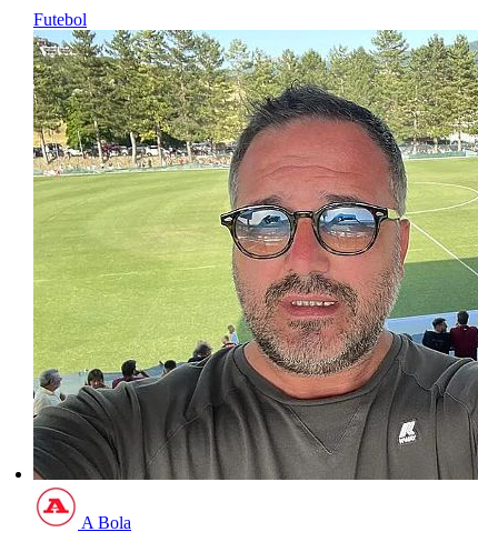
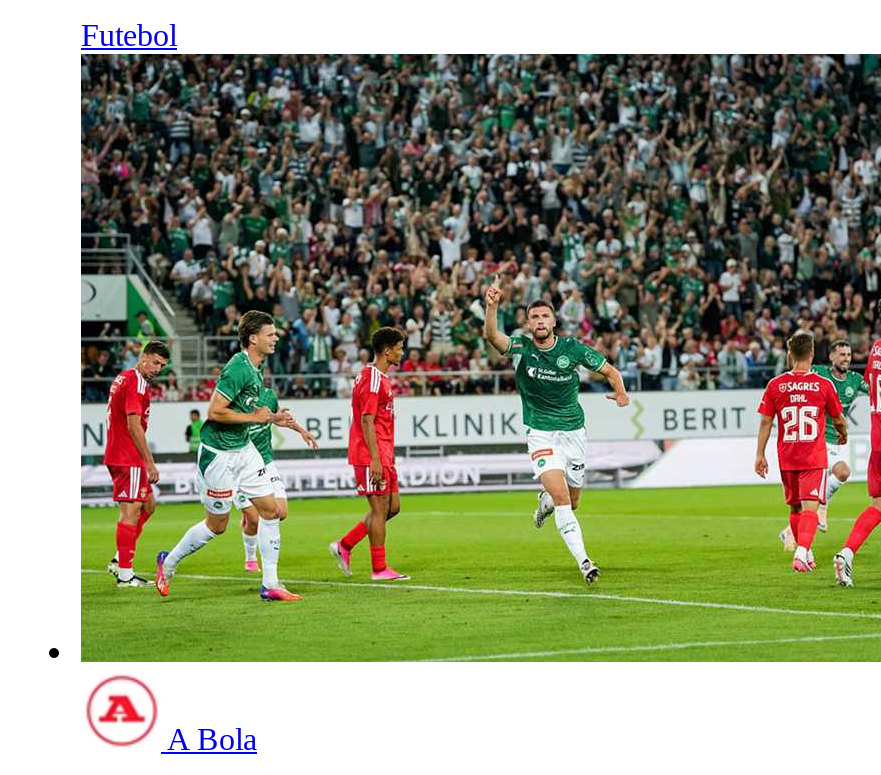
- [image]
+ [image]
